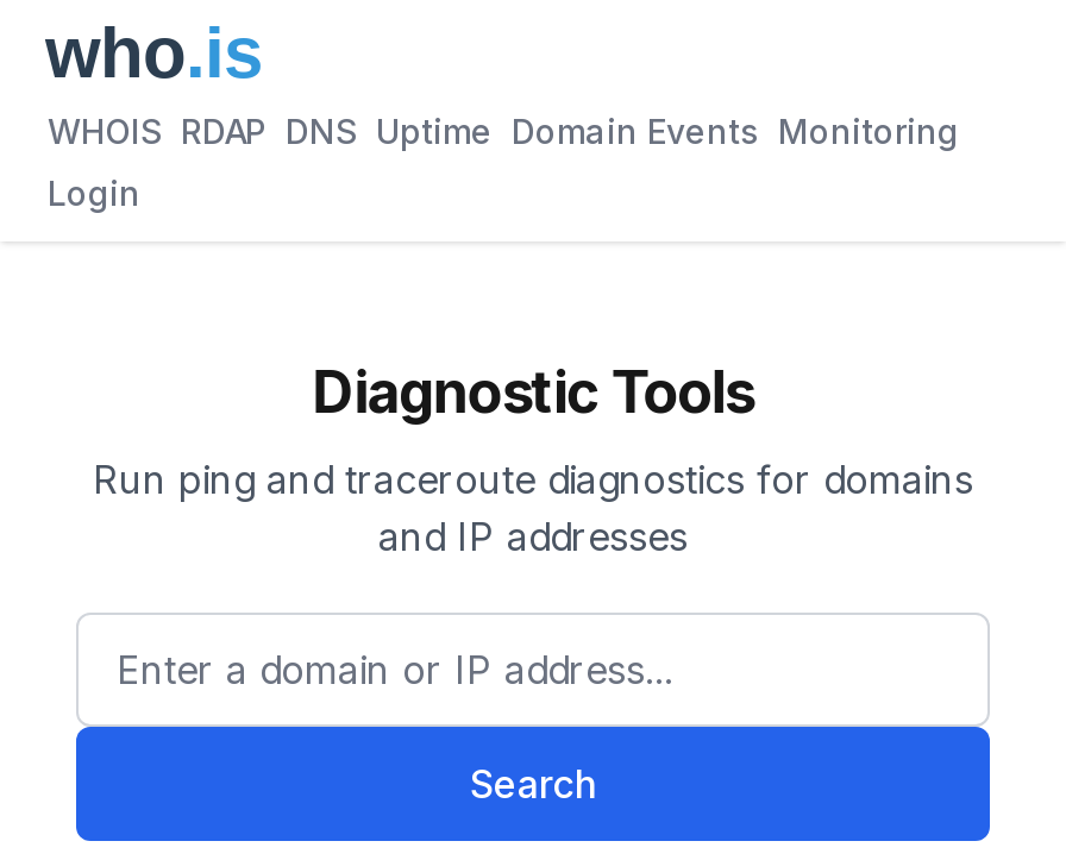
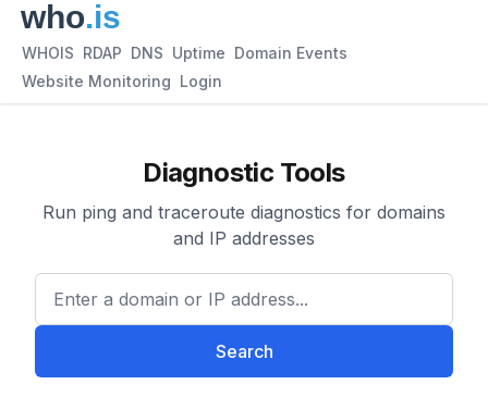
- WHOIS RDAP DNS Uptime Domain Events Monitoring
+ WHOIS RDAP DNS Uptime Domain Events

- Login
+ Website Monitoring Login
